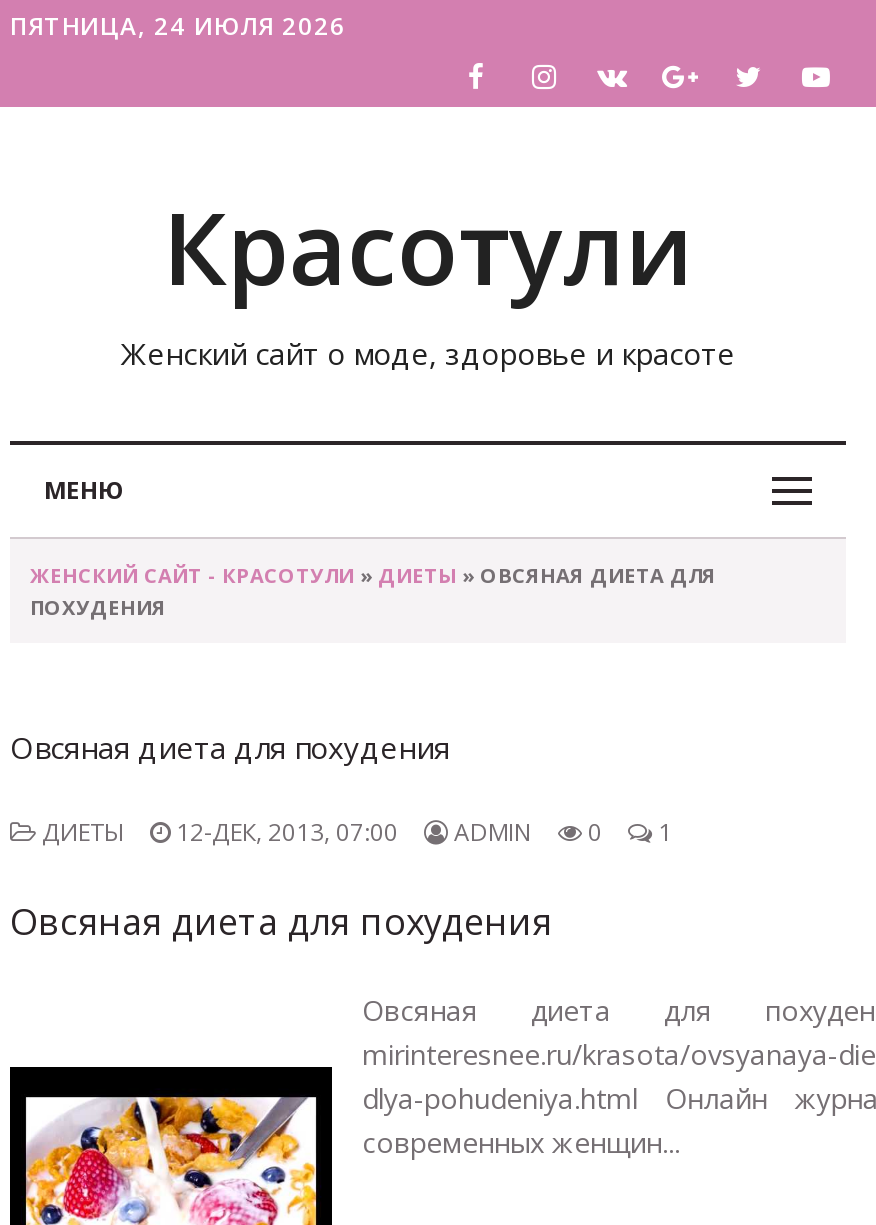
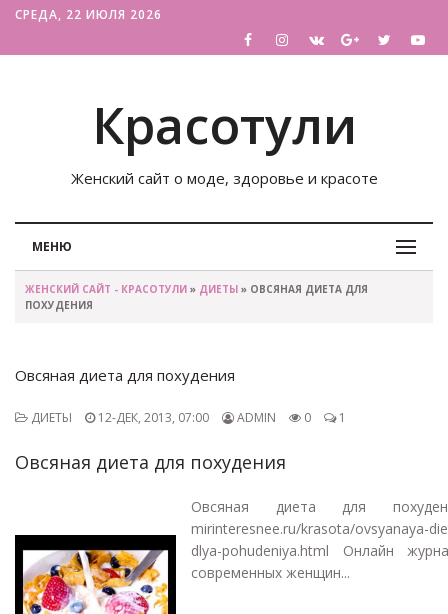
- ПЯТНИЦА, 24 ИЮЛЯ 2026
+ СРЕДА, 22 ИЮЛЯ 2026
